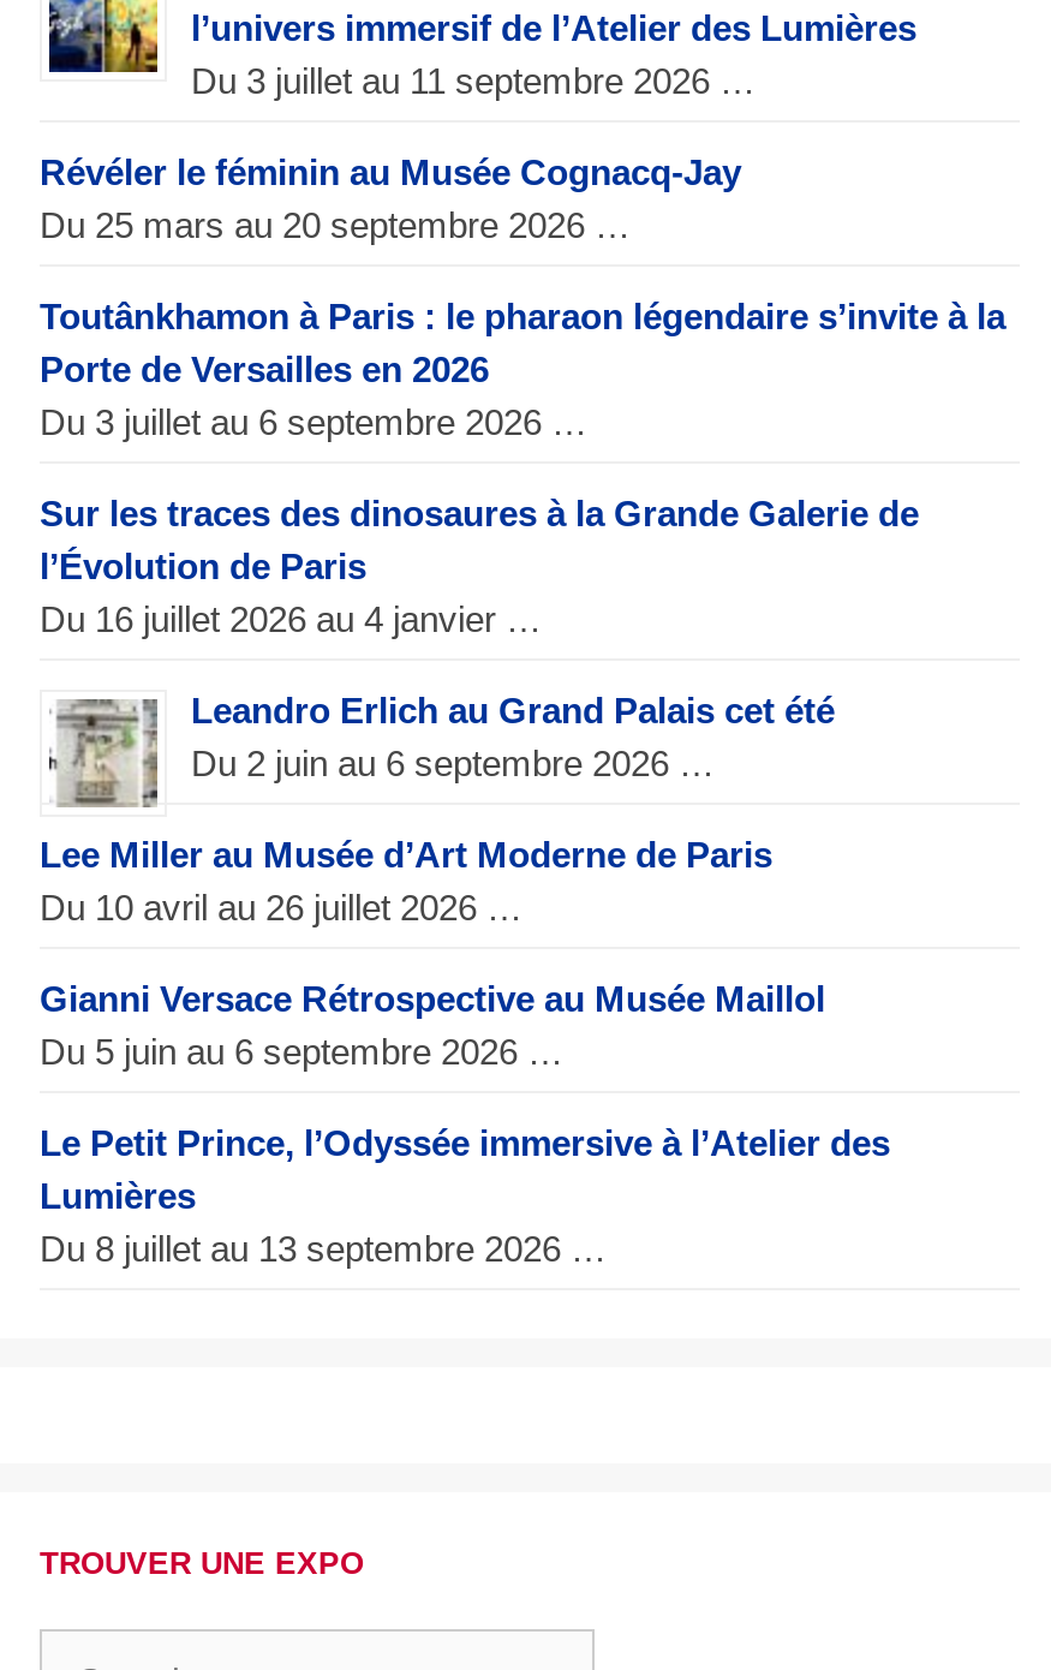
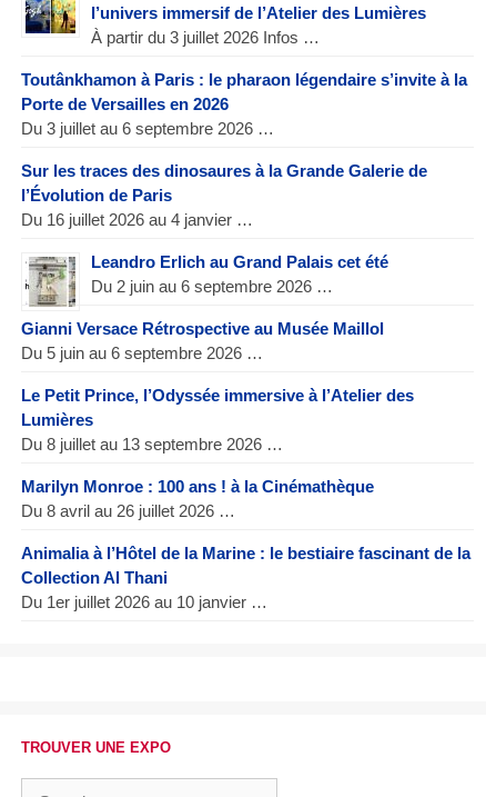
- Du 3 juillet au 11 septembre 2026 …
- Révéler le féminin au Musée Cognacq-Jay
- Du 25 mars au 20 septembre 2026 …
+ À partir du 3 juillet 2026 Infos …

moved up: [image] | Toutânkhamon à Paris : le pharaon légendaire s’invite à la | Porte de Versailles en 2026 | ... | Leandro Erlich au Grand Palais cet été | Du 2 juin au 6 septembre 2026 …

- Lee Miller au Musée d’Art Moderne de Paris
- Du 10 avril au 26 juillet 2026 …

moved up: Gianni Versace Rétrospective au Musée Maillol | Du 5 juin au 6 septembre 2026 … | Le Petit Prince, l’Odyssée immersive à l’Atelier des | Lumières | Du 8 juillet au 13 septembre 2026 …

+ Marilyn Monroe : 100 ans ! à la Cinémathèque
+ Du 8 avril au 26 juillet 2026 …
+ Animalia à l’Hôtel de la Marine : le bestiaire fascinant de la
+ Collection Al Thani
+ Du 1er juillet 2026 au 10 janvier …
